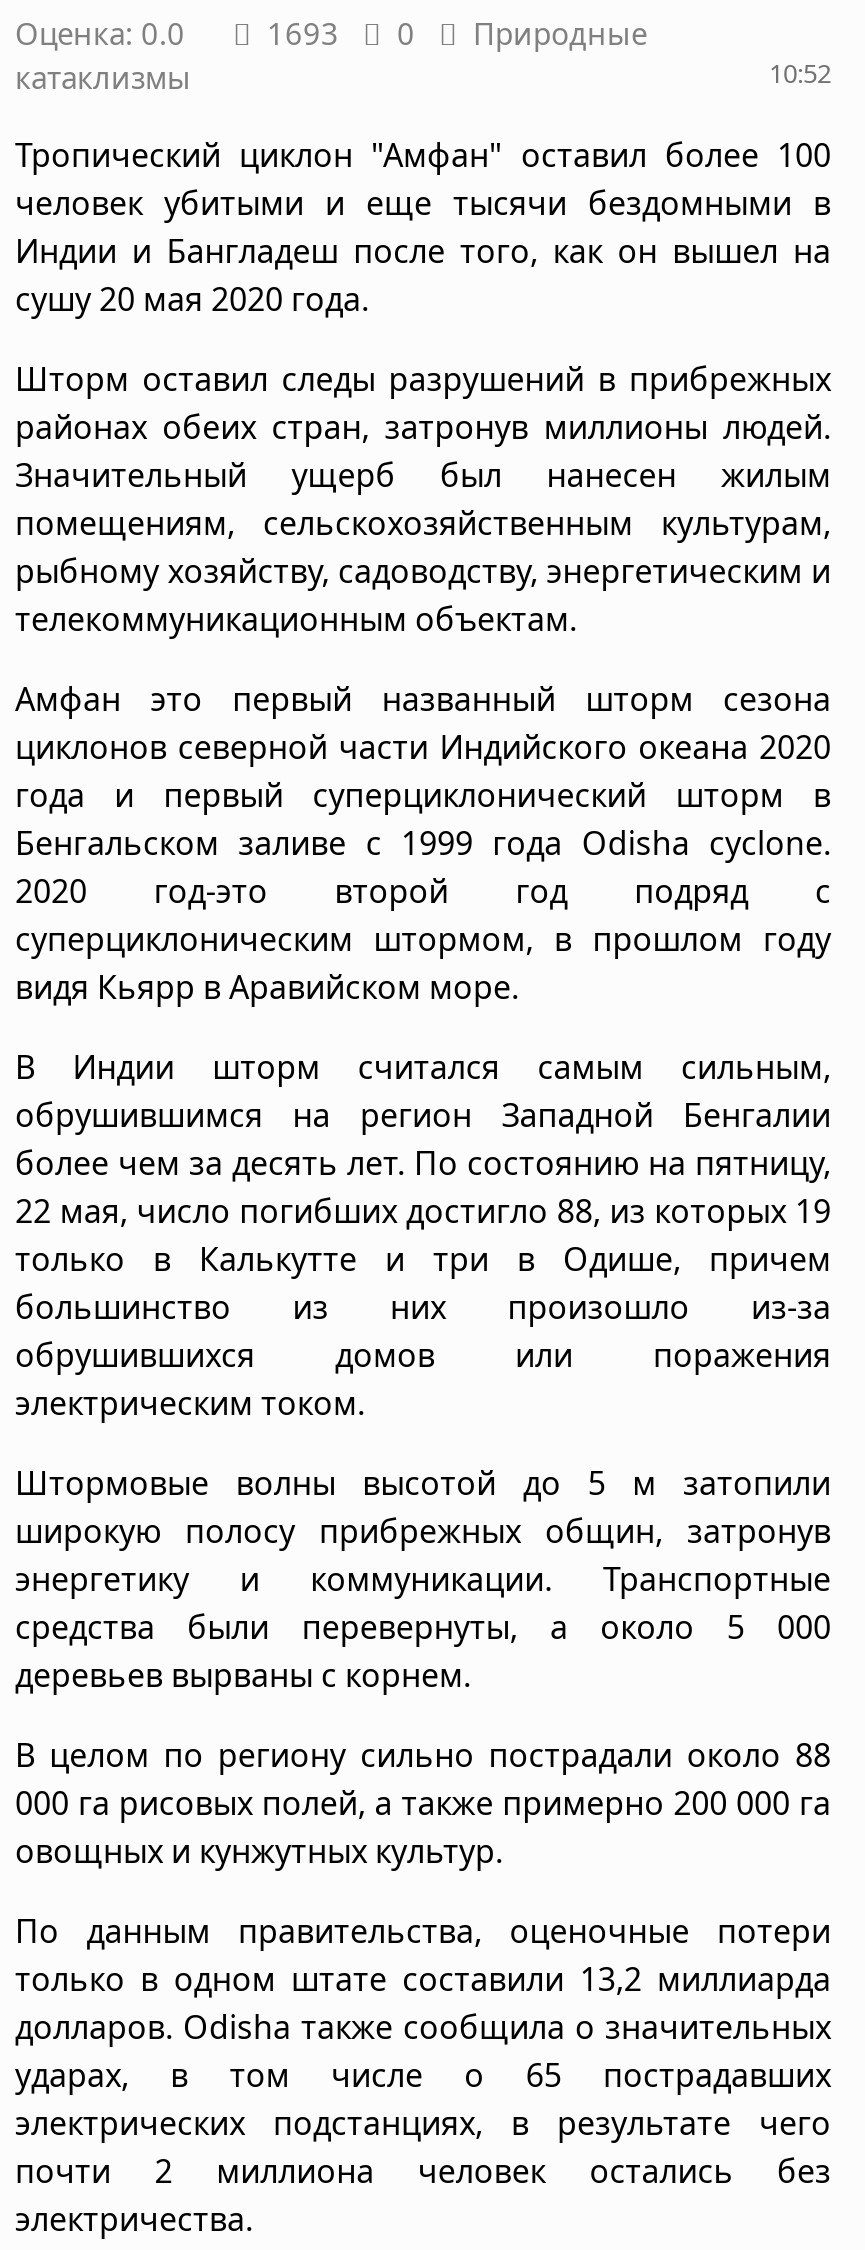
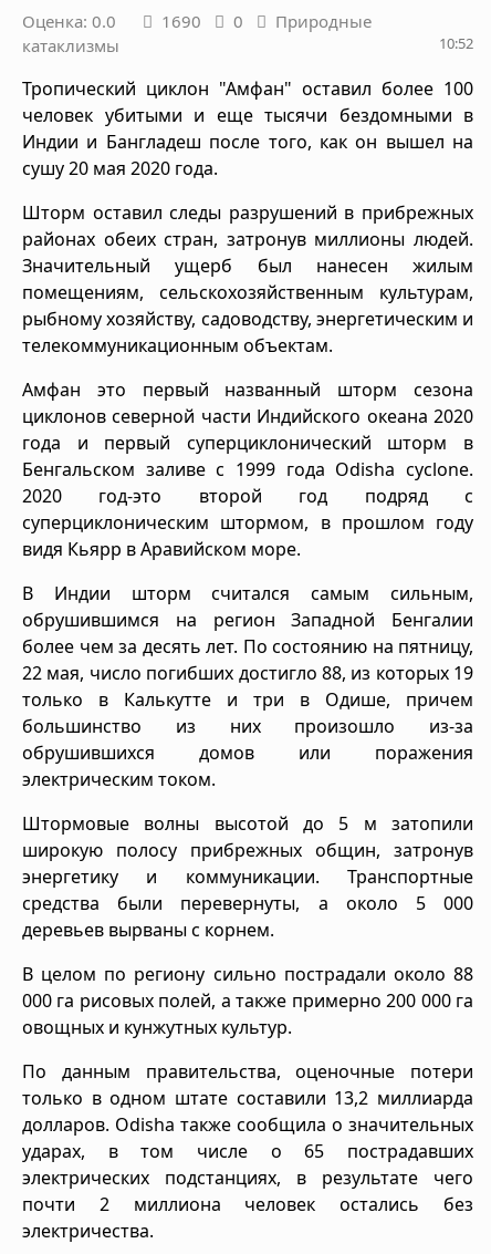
- Оценка: 0.0 1693 0 Природные
+ Оценка: 0.0 1690 0 Природные
